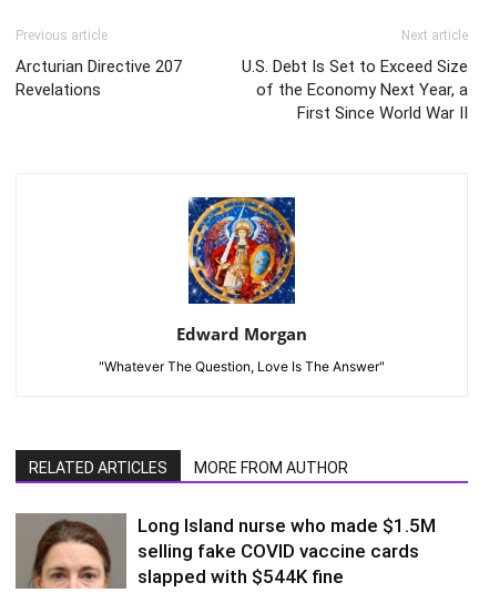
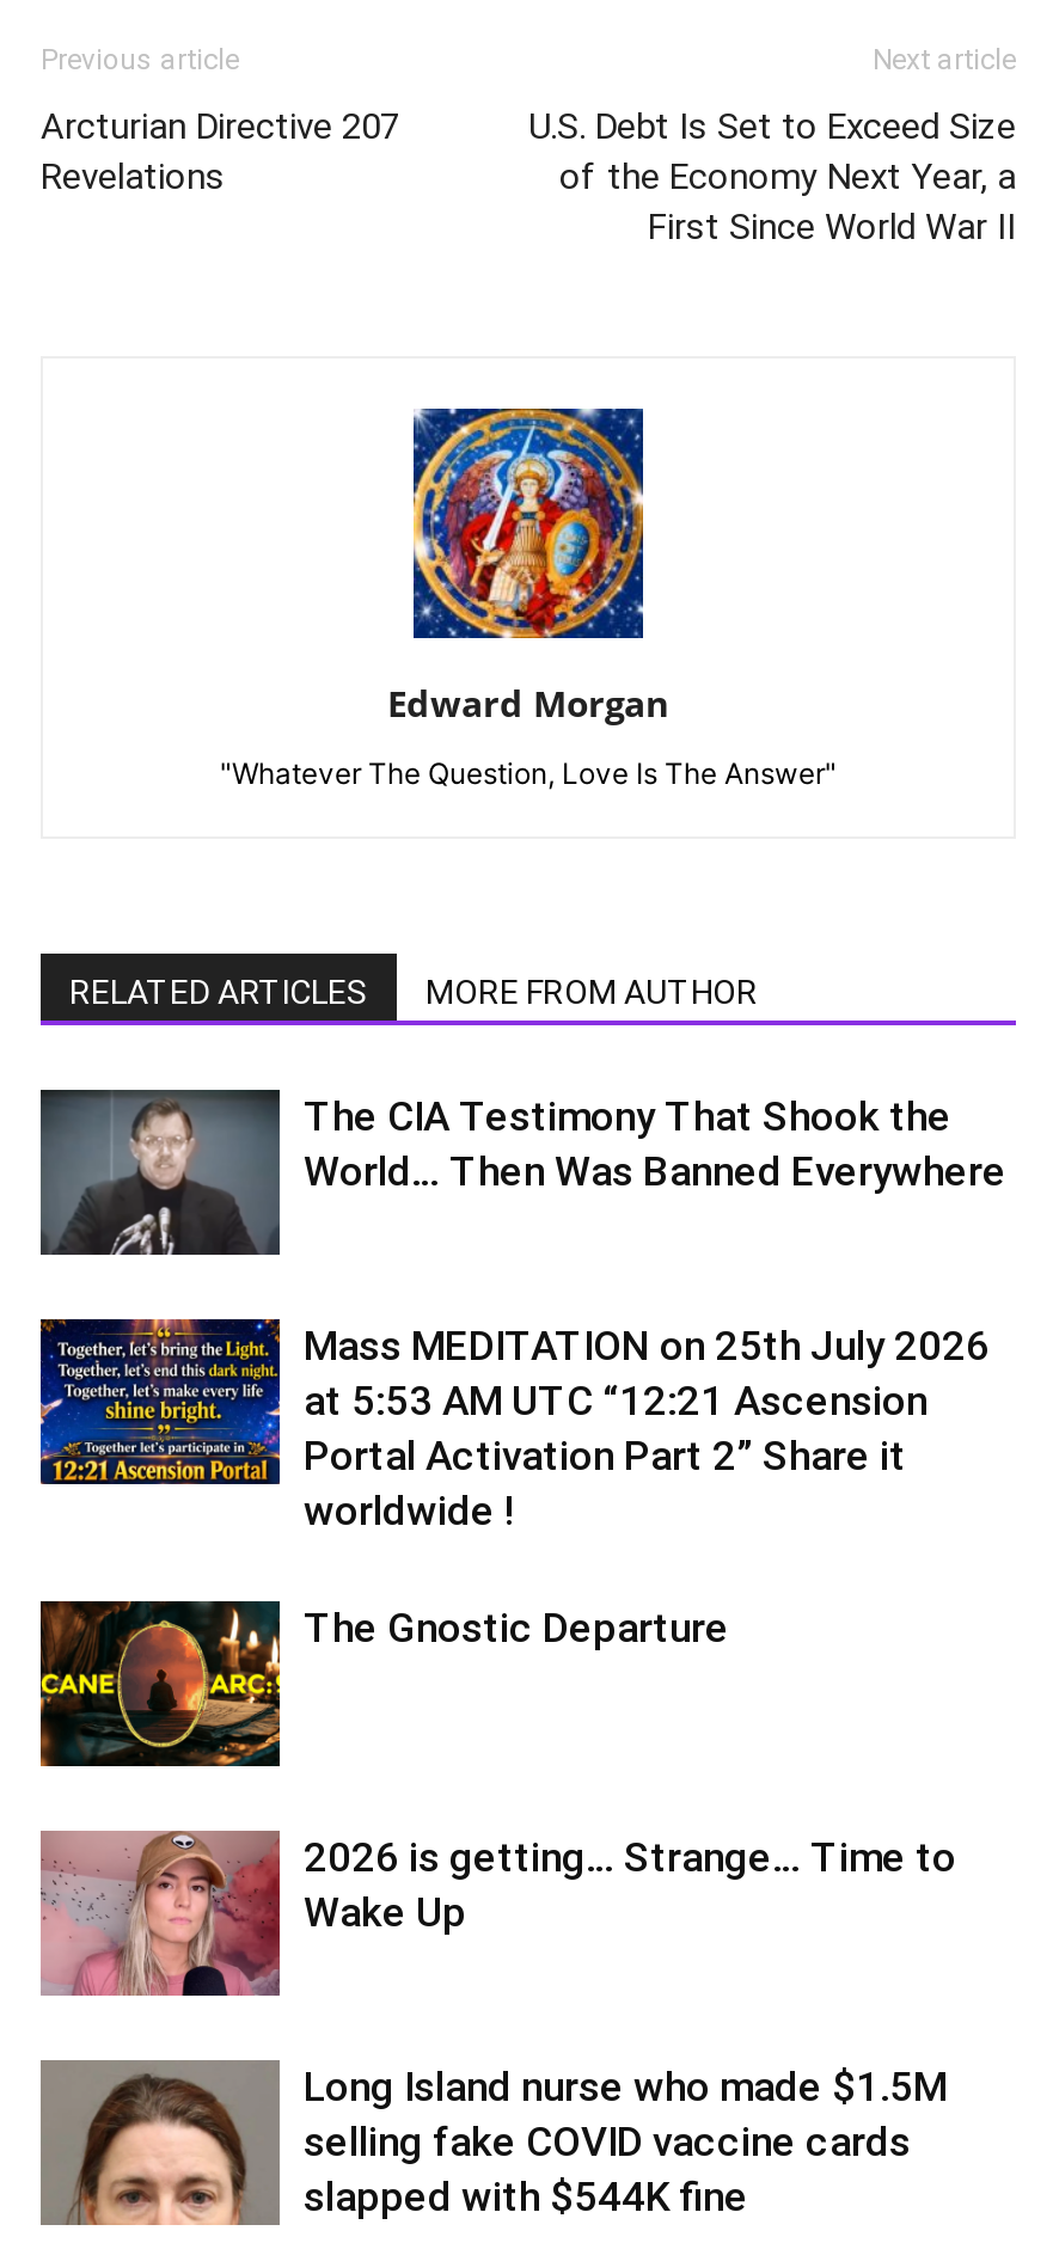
+ [image]
+ The CIA Testimony That Shook the
+ World… Then Was Banned Everywhere

+ [image]
+ Mass MEDITATION on 25th July 2026
+ at 5:53 AM UTC “12:21 Ascension
+ Portal Activation Part 2” Share it
+ worldwide !
+ The Gnostic Departure

+ [image]
+ 2026 is getting… Strange… Time to
+ Wake Up

+ [image]
